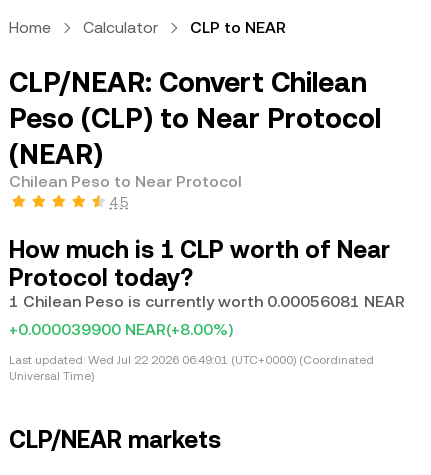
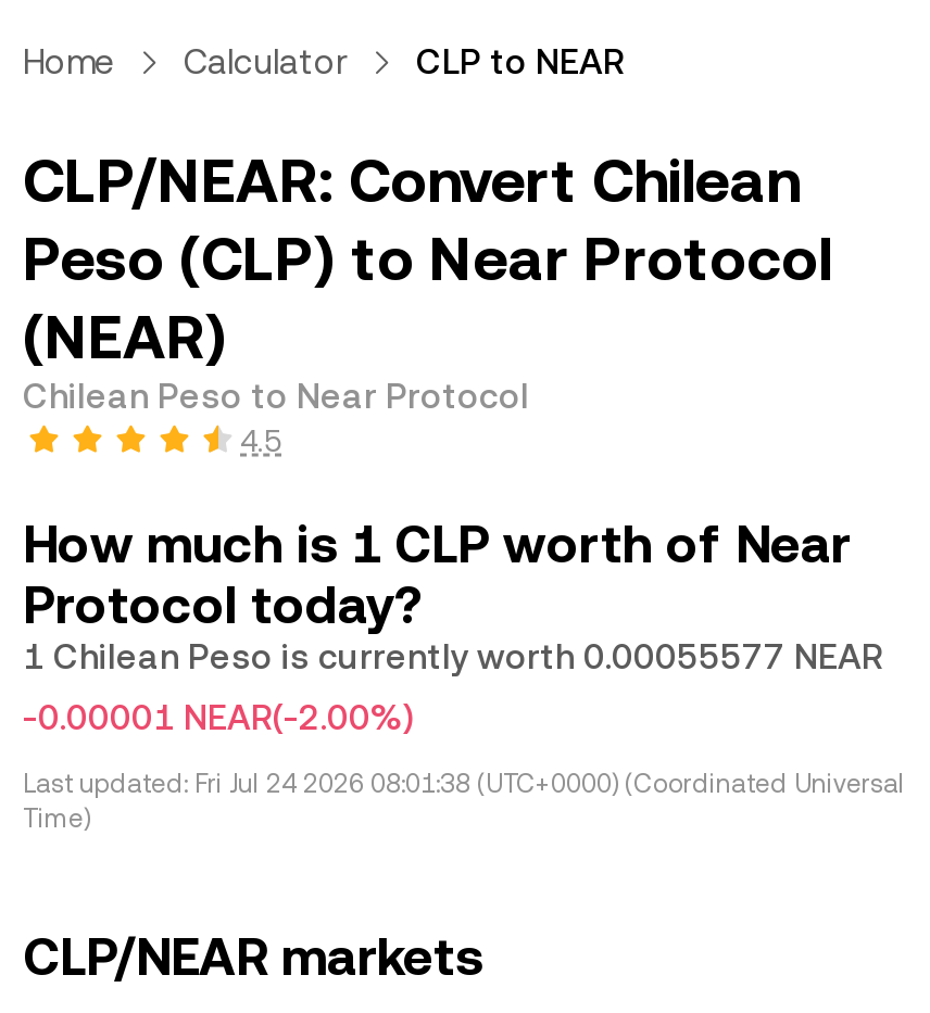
- 1 Chilean Peso is currently worth 0.00056081 NEAR
+ 1 Chilean Peso is currently worth 0.00055577 NEAR

- +0.000039900 NEAR(+8.00%)
+ -0.00001 NEAR(-2.00%)

- Last updated: Wed Jul 22 2026 06:49:01 (UTC+0000) (Coordinated
- Universal Time)
+ Last updated: Fri Jul 24 2026 08:01:38 (UTC+0000) (Coordinated Universal
+ Time)
